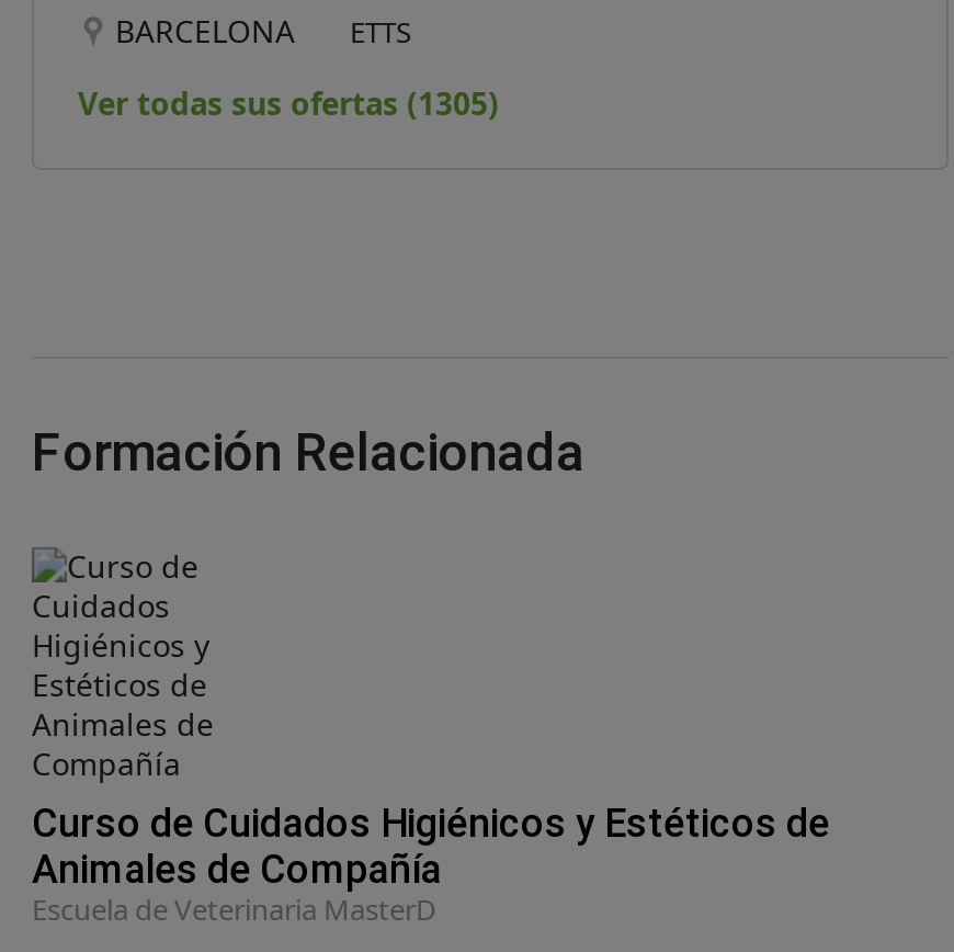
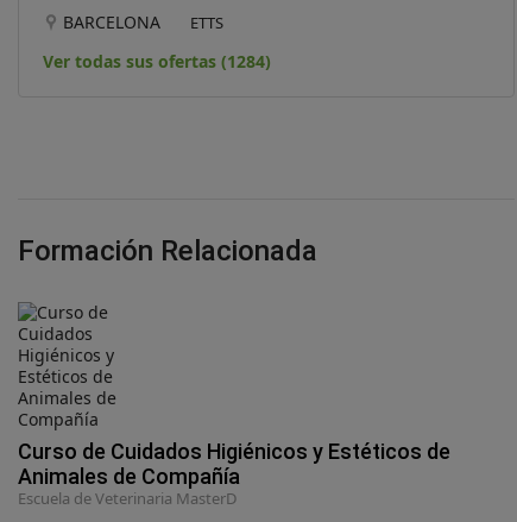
- Ver todas sus ofertas (1305)
+ Ver todas sus ofertas (1284)
